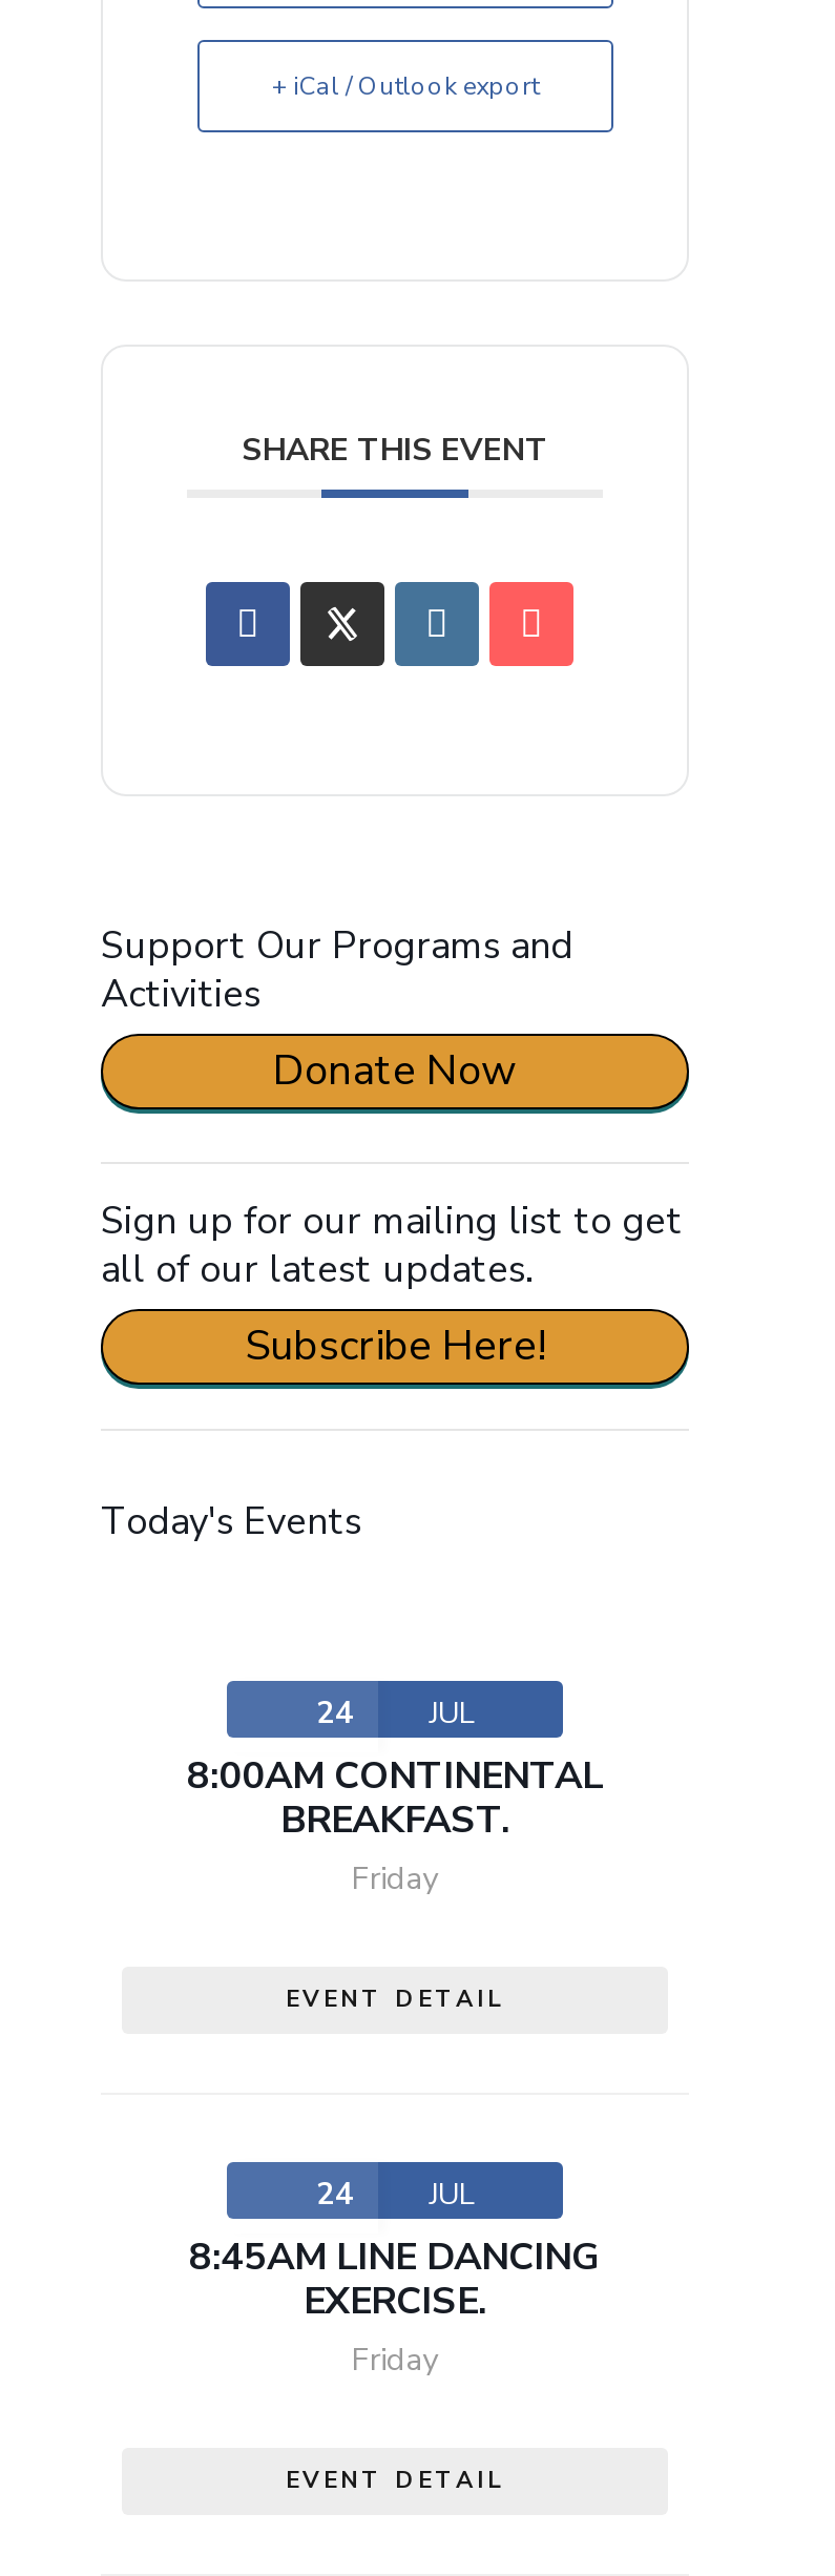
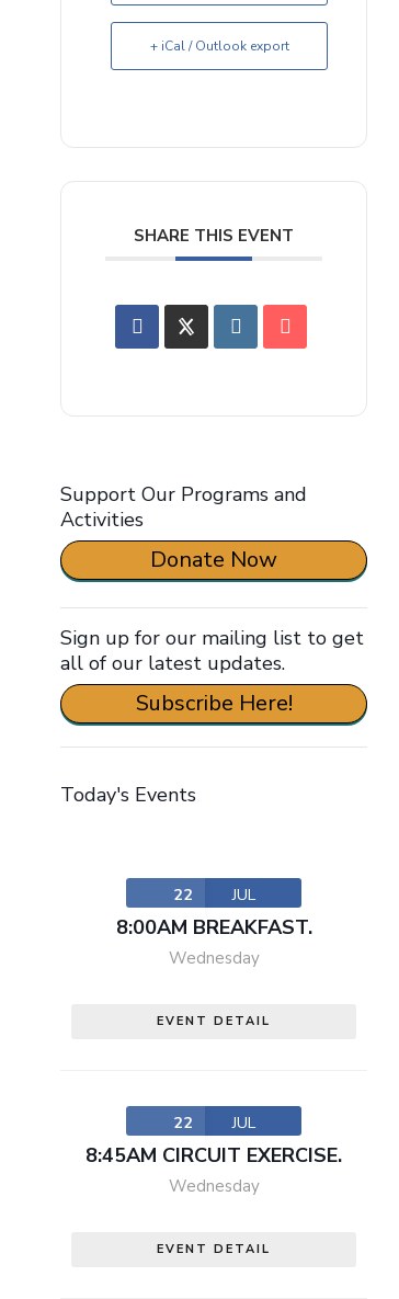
- 24 JUL
+ 22 JUL

- 8:00AM CONTINENTAL
- BREAKFAST.
- Friday
+ 8:00AM BREAKFAST.
+ Wednesday

- 24 JUL
+ 22 JUL

- 8:45AM LINE DANCING
- EXERCISE.
- Friday
+ 8:45AM CIRCUIT EXERCISE.
+ Wednesday
